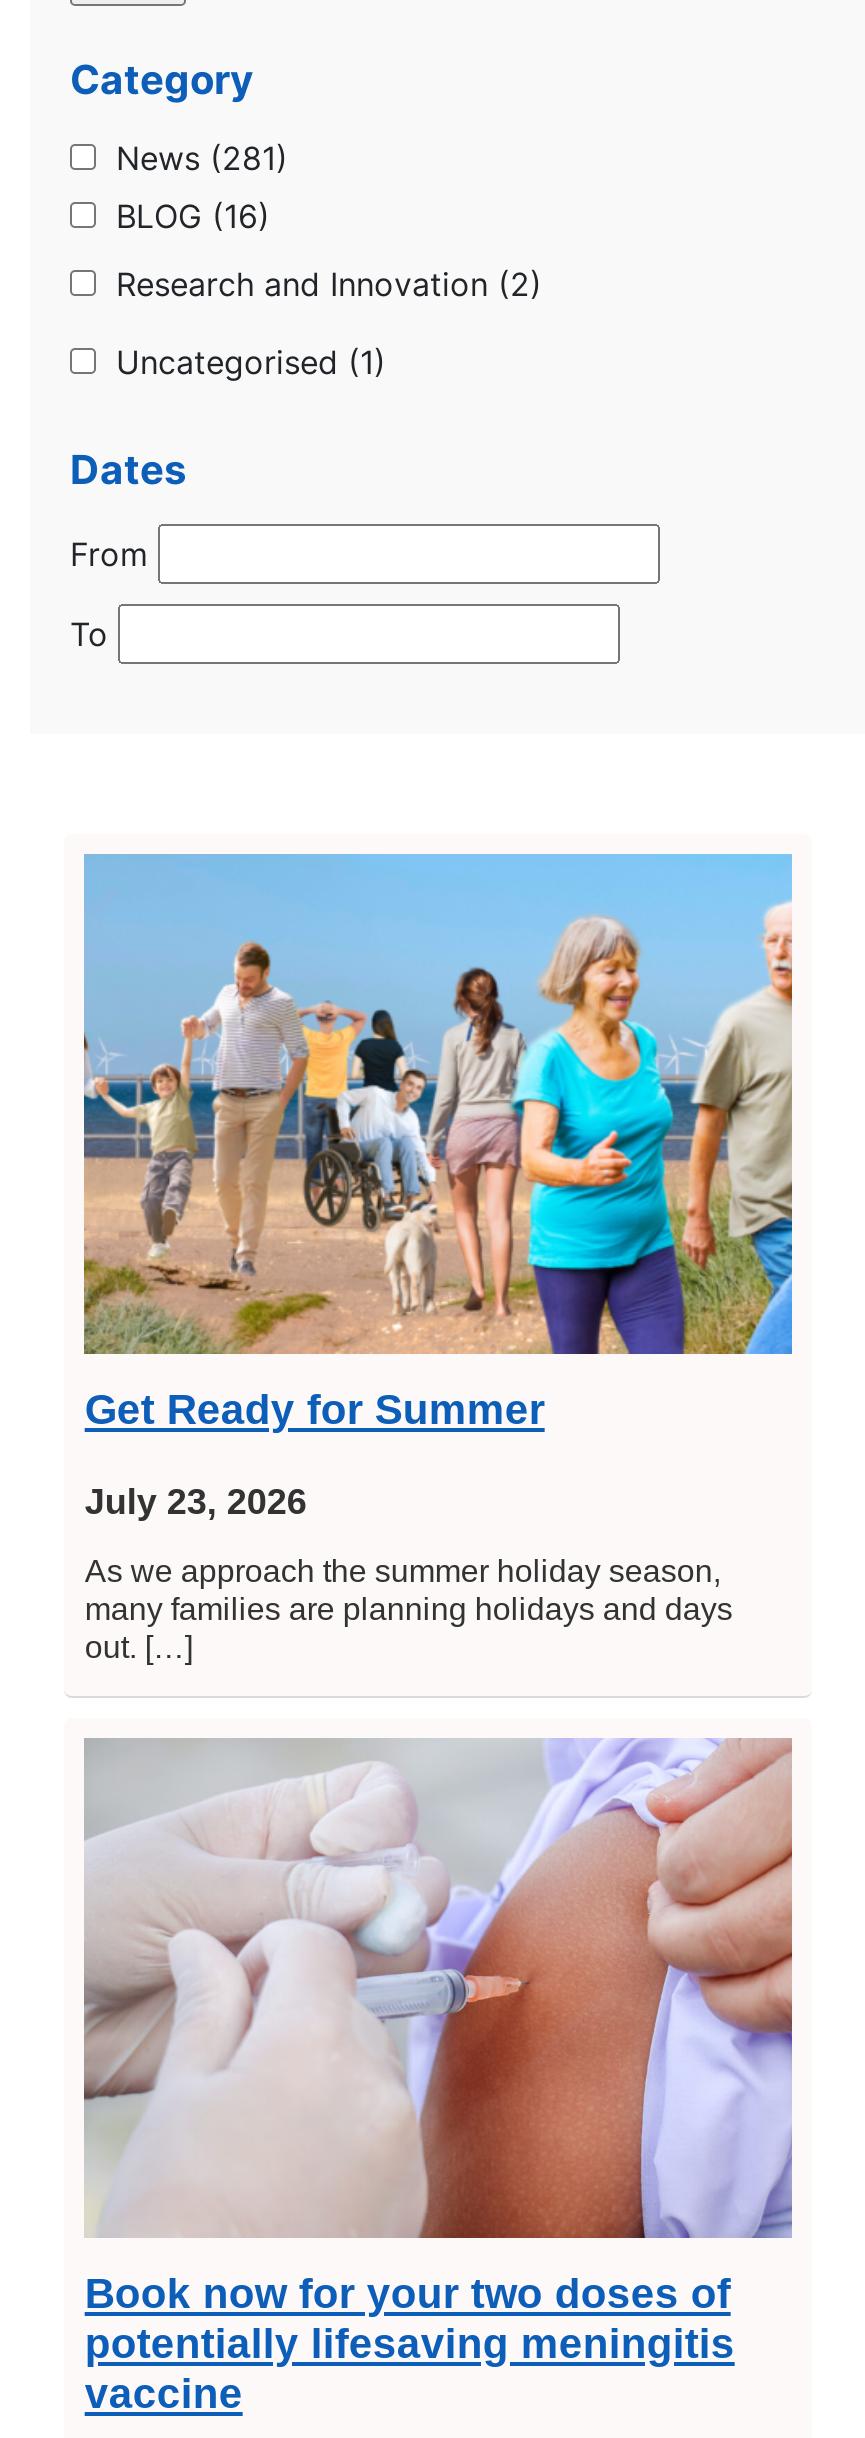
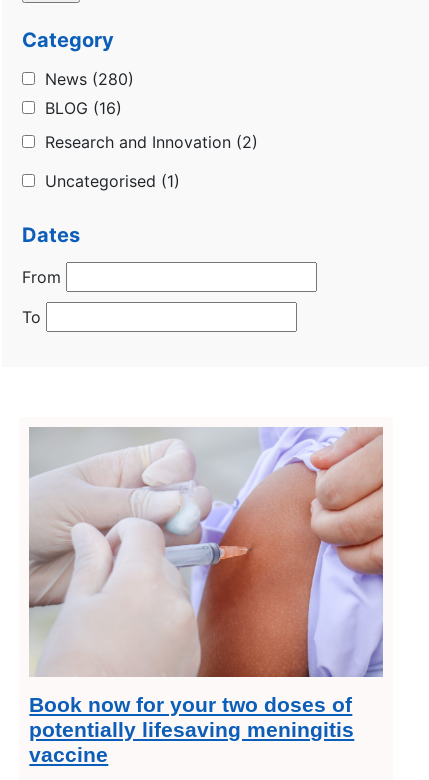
- News (281)
+ News (280)

- [image]
- Get Ready for Summer
- July 23, 2026
- As we approach the summer holiday season,
- many families are planning holidays and days
- out. […]
